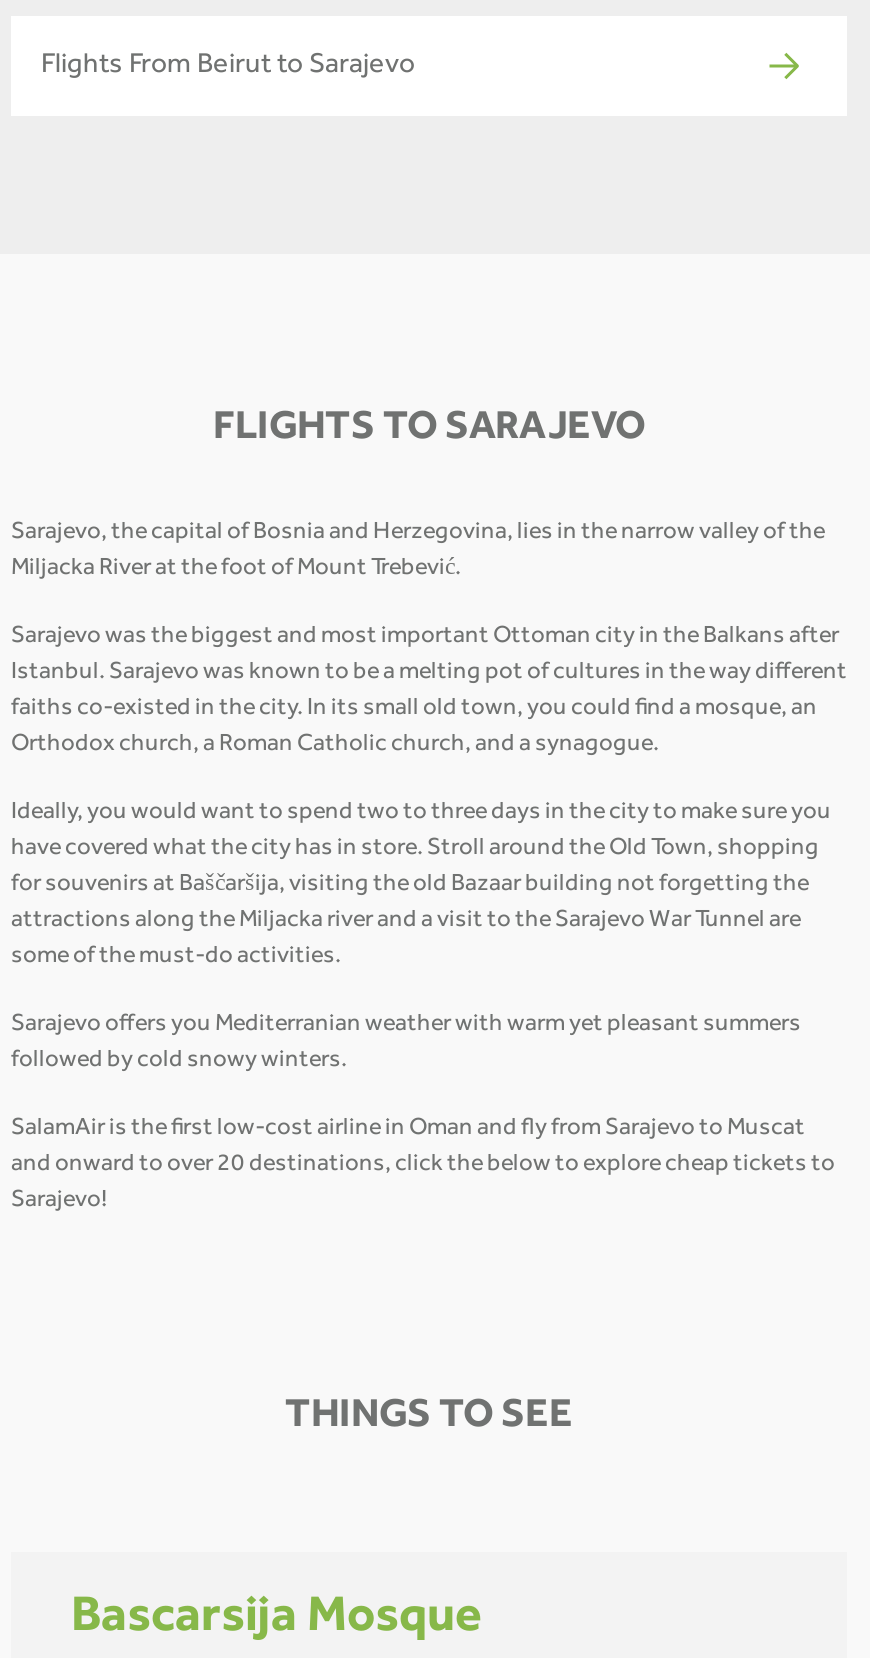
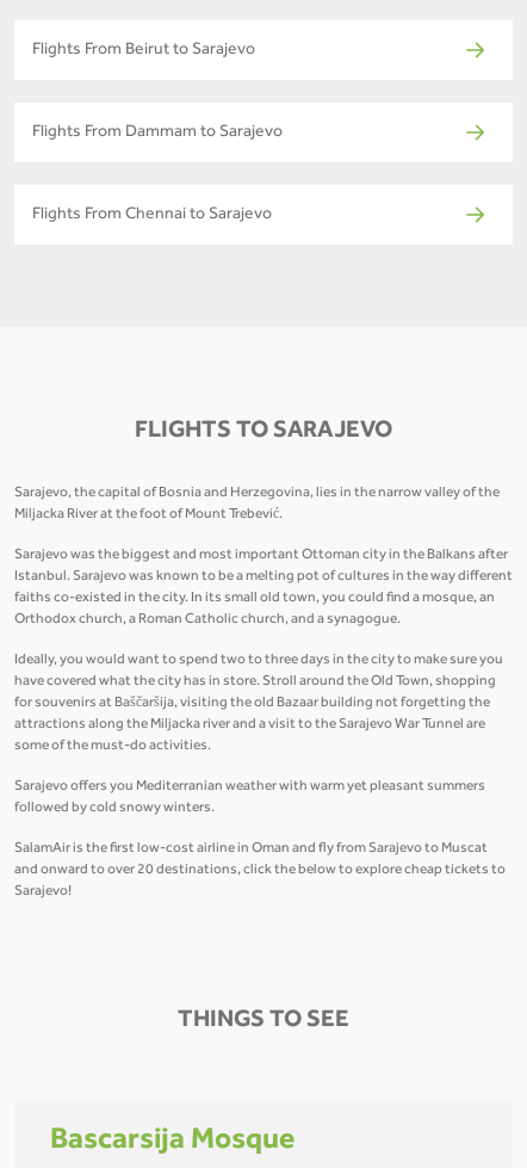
+ Flights From Dammam to Sarajevo

+ Flights From Chennai to Sarajevo
